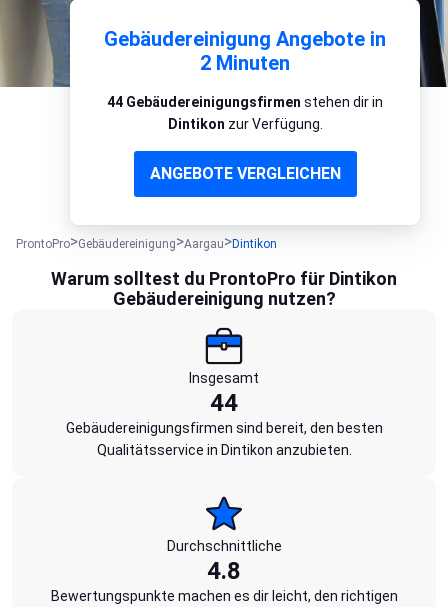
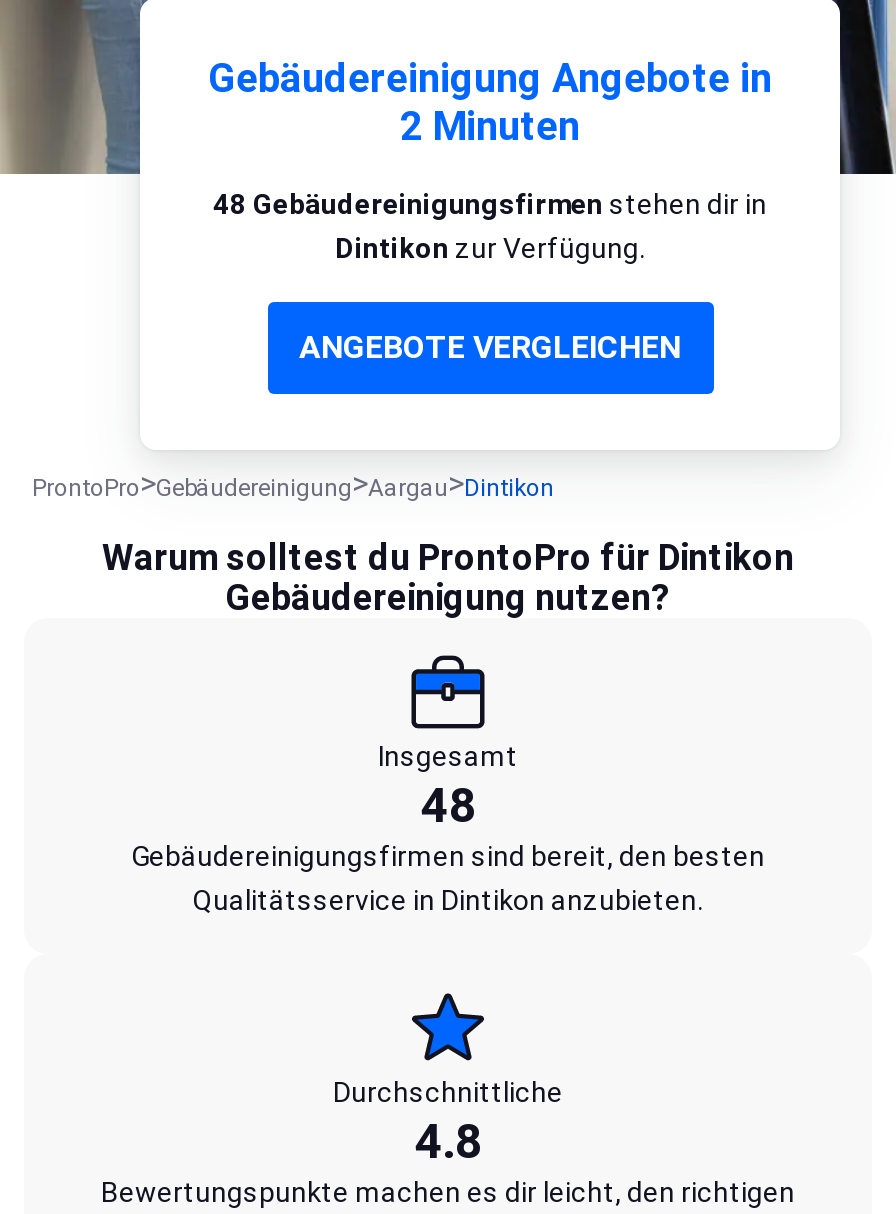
- 44 Gebäudereinigungsfirmen stehen dir in
+ 48 Gebäudereinigungsfirmen stehen dir in

- 44
+ 48
